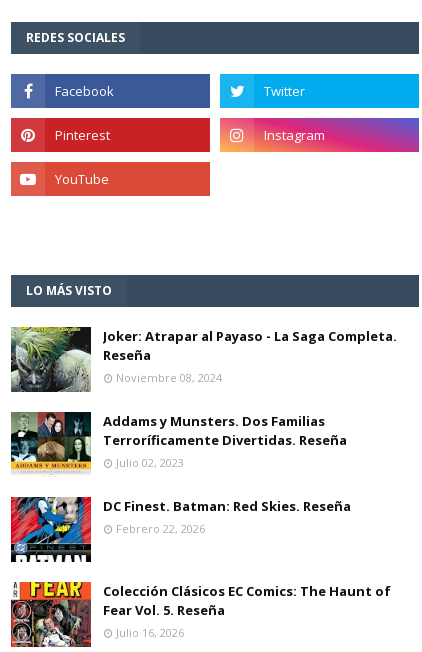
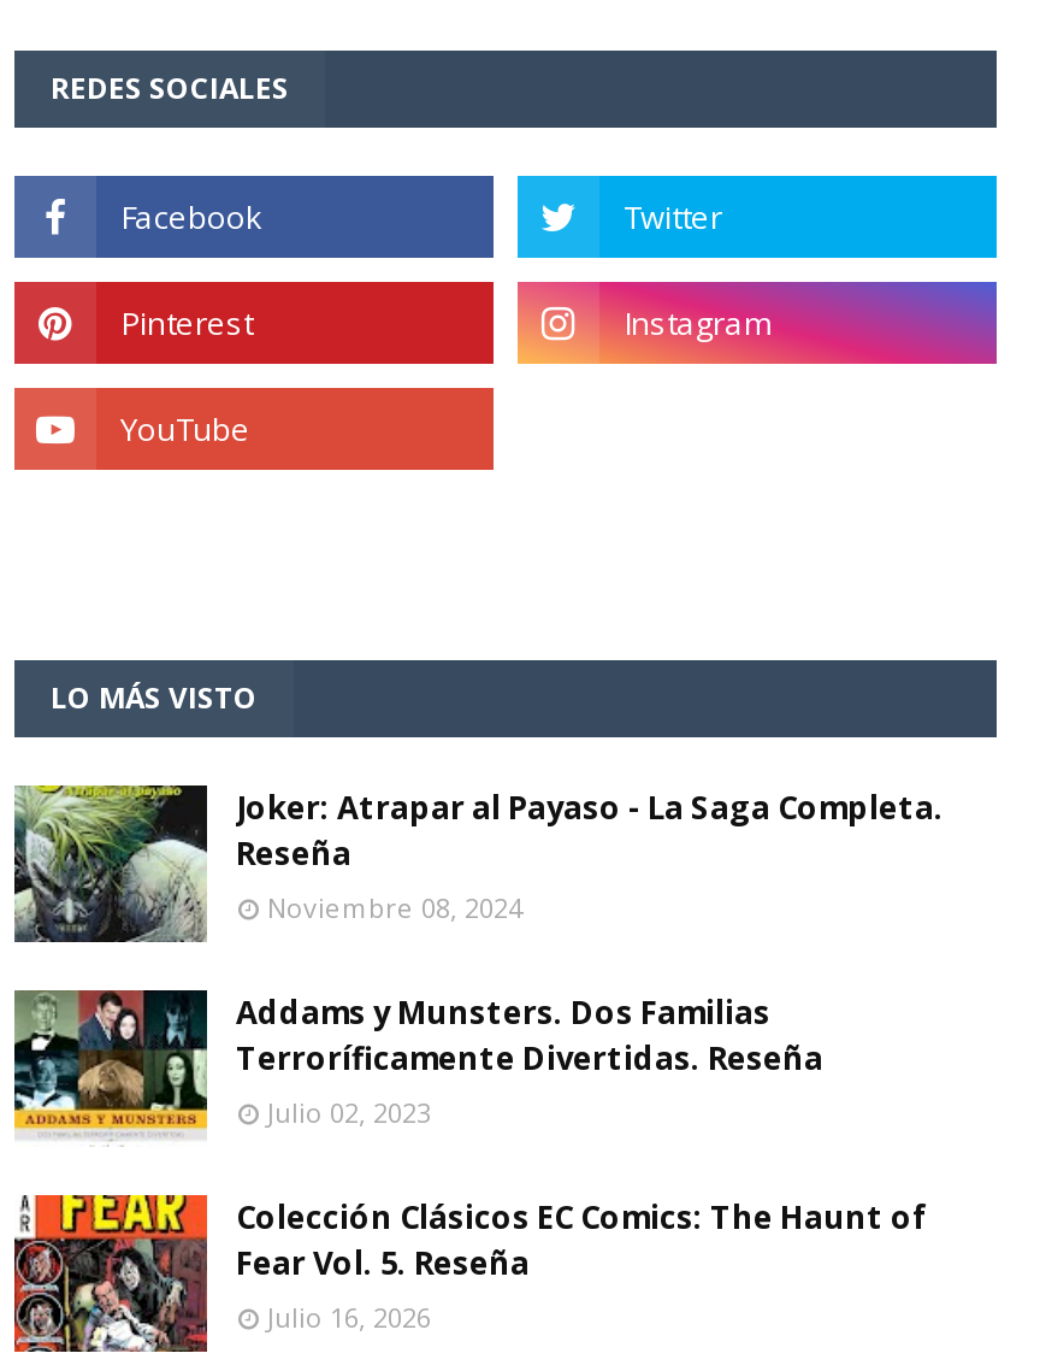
- [image]
- DC Finest. Batman: Red Skies. Reseña
- Febrero 22, 2026
